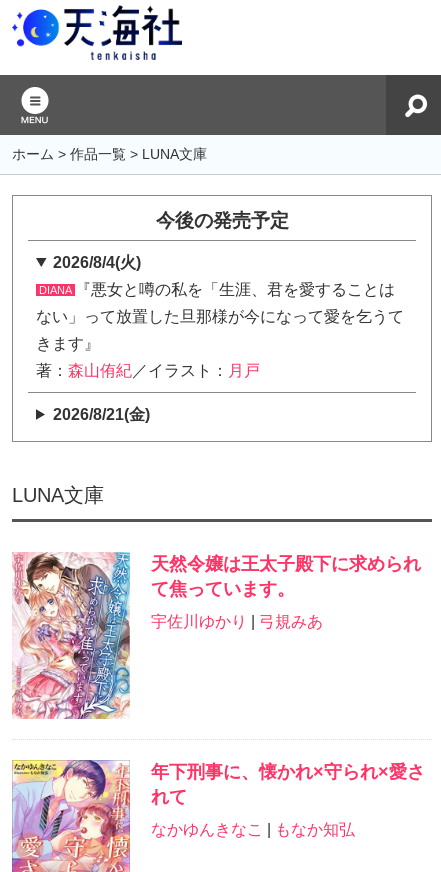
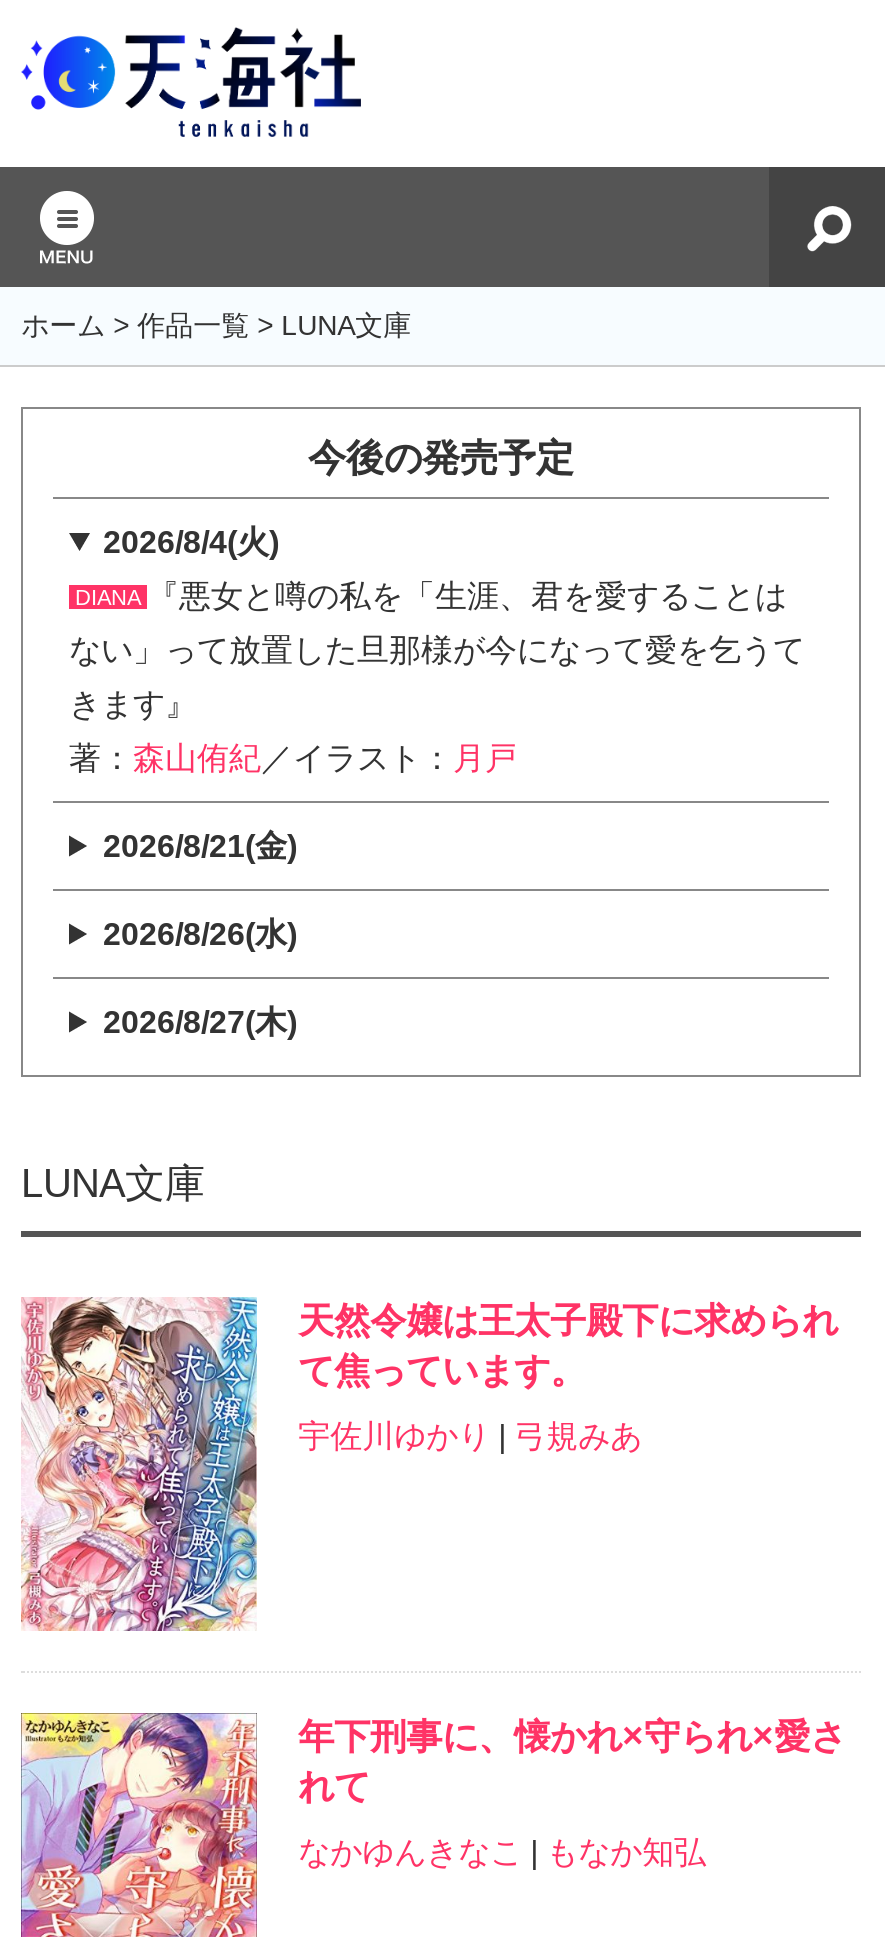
+ 2026/8/26(水)
+ 2026/8/27(木)
